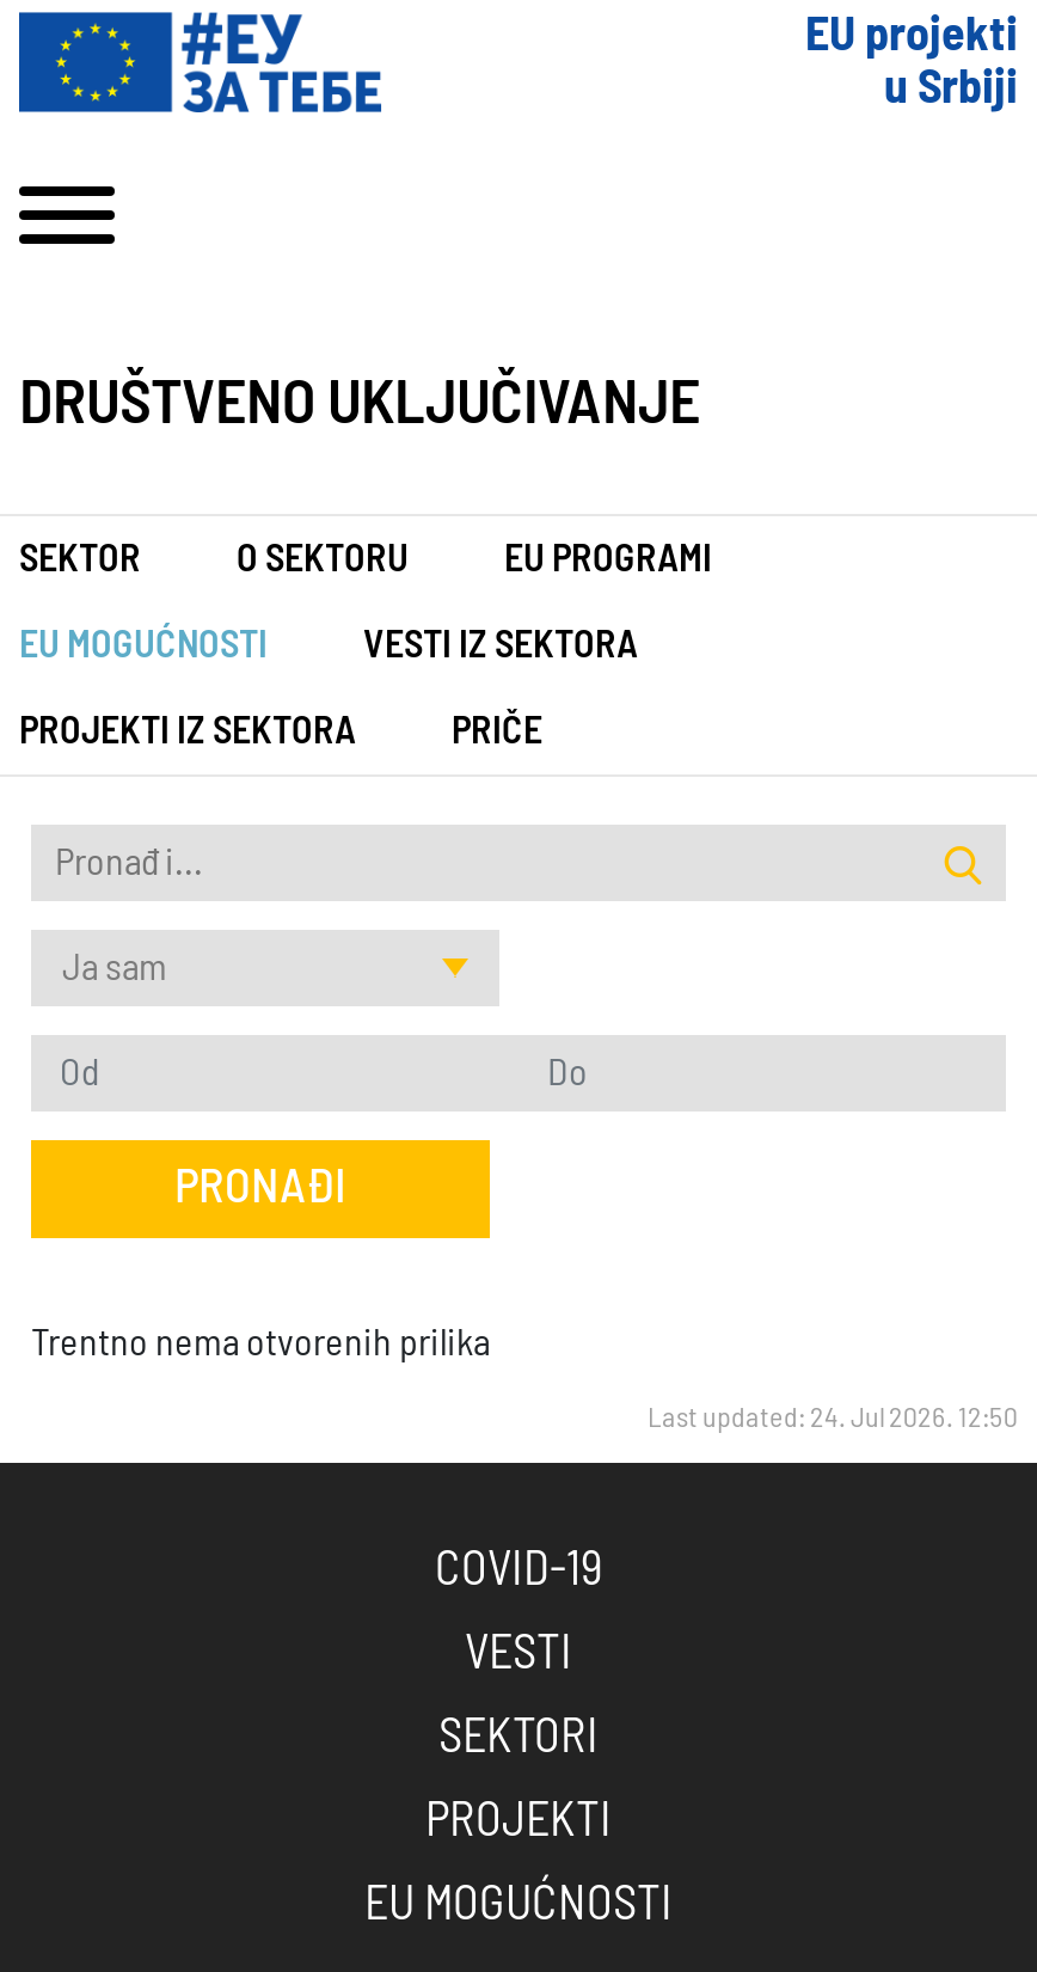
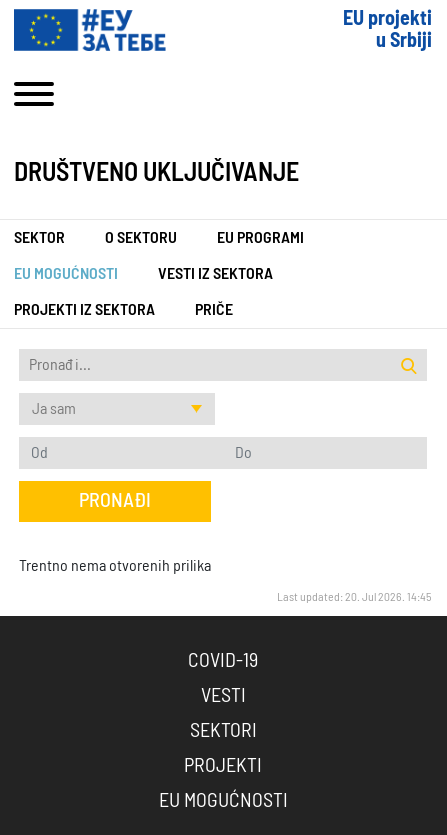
- Last updated: 24. Jul 2026. 12:50
+ Last updated: 20. Jul 2026. 14:45
